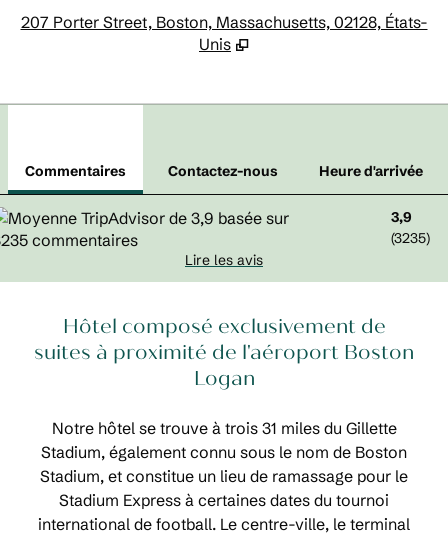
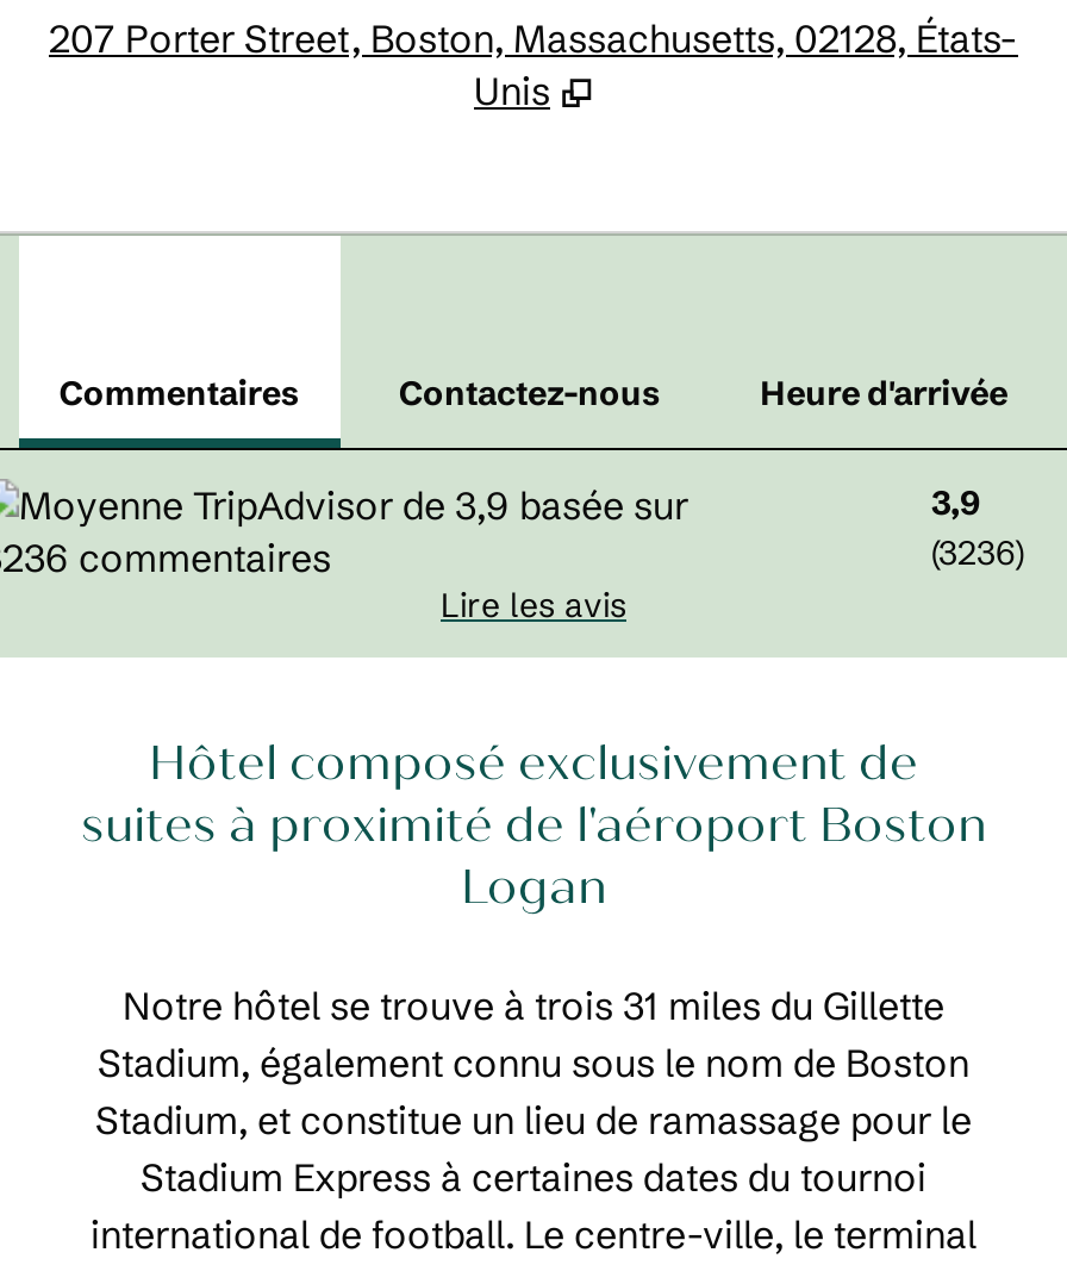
- (3235)
+ (3236)
